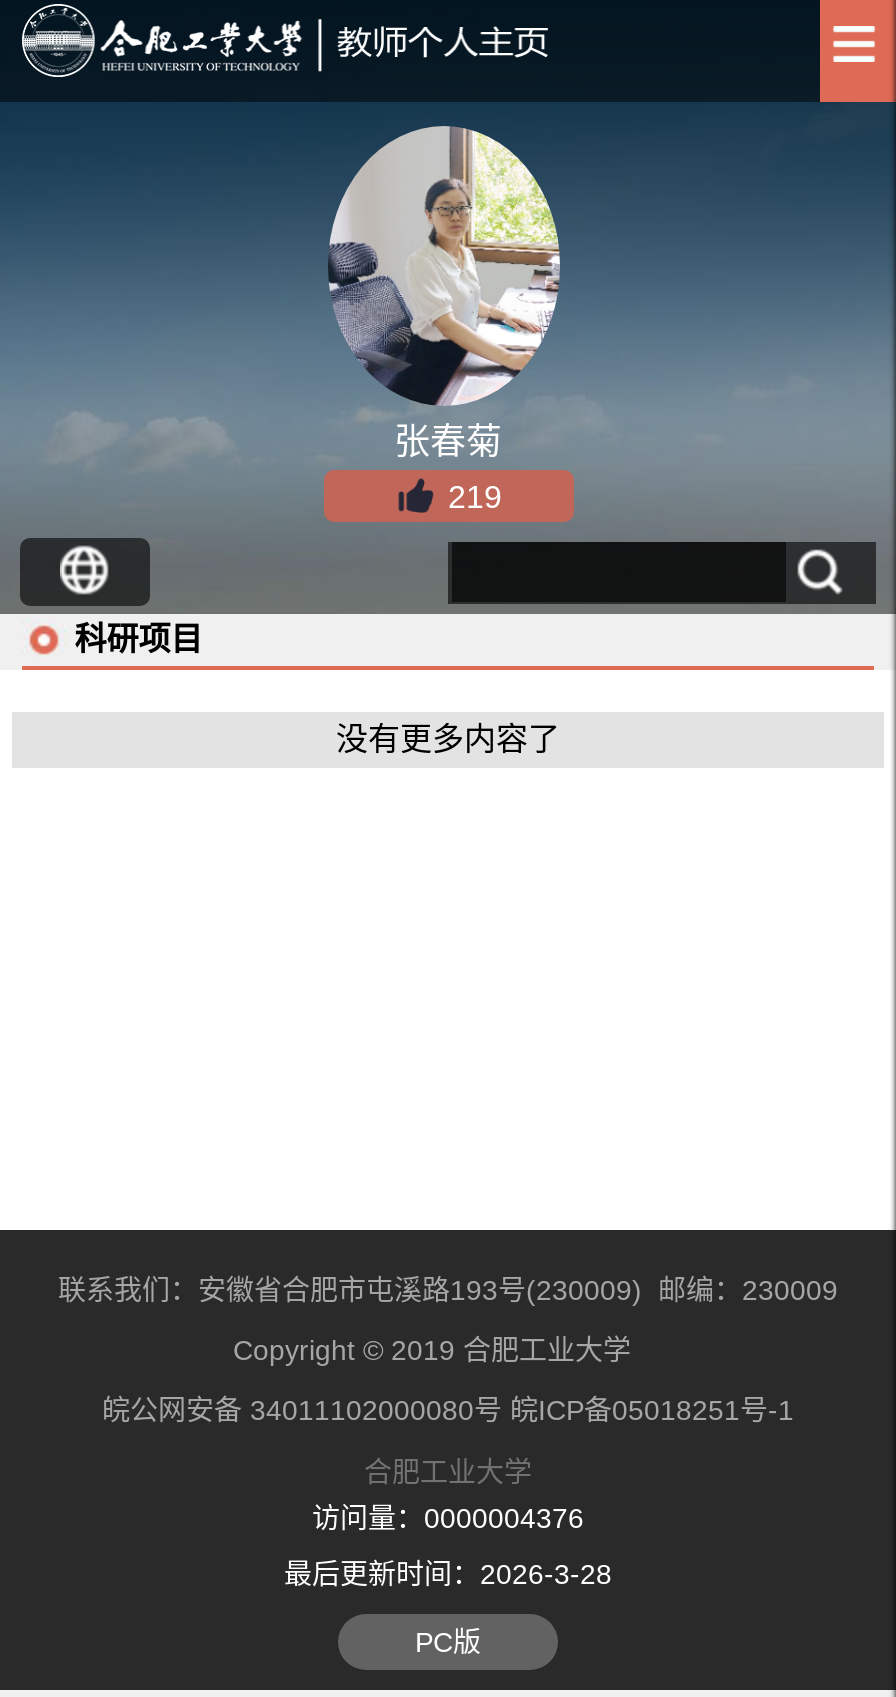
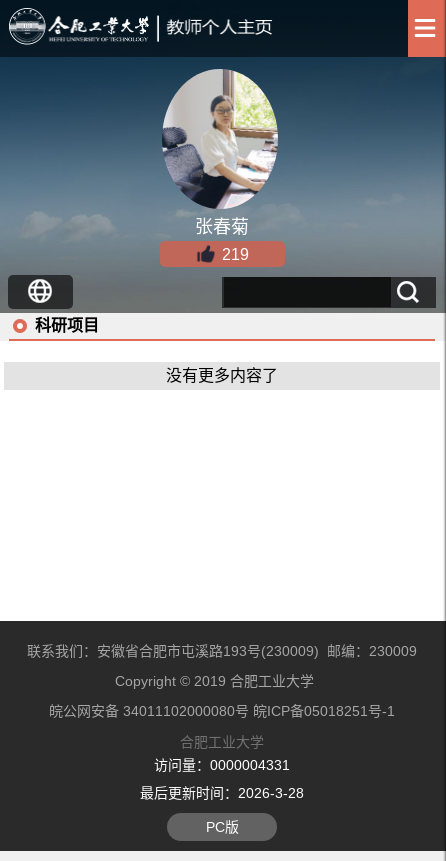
- 访问量：0000004376
+ 访问量：0000004331
